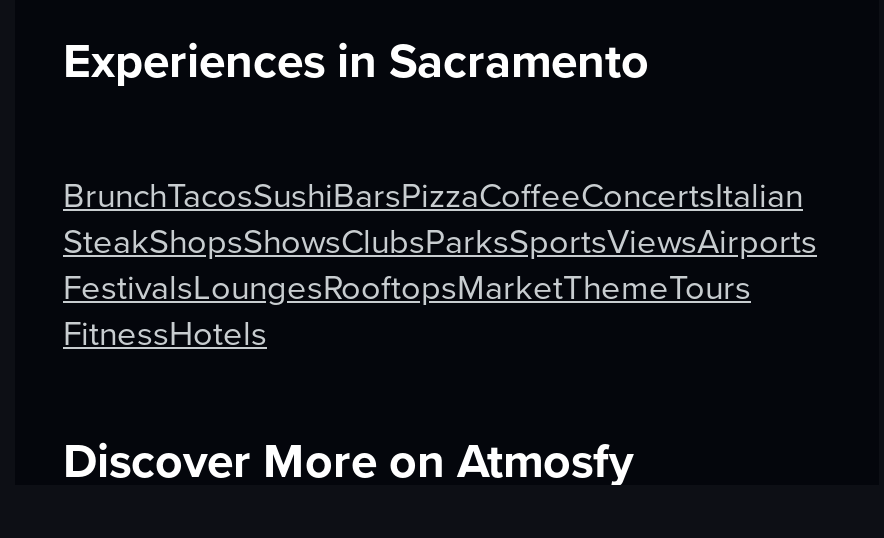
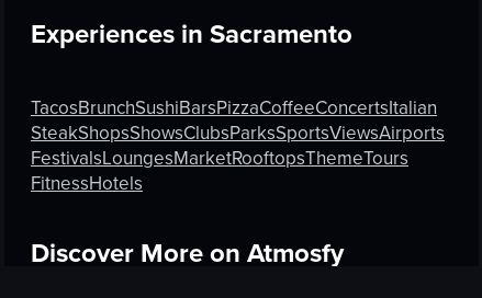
- BrunchTacosSushiBarsPizzaCoffeeConcertsItalian
+ TacosBrunchSushiBarsPizzaCoffeeConcertsItalian

- FestivalsLoungesRooftopsMarketThemeTours
+ FestivalsLoungesMarketRooftopsThemeTours
